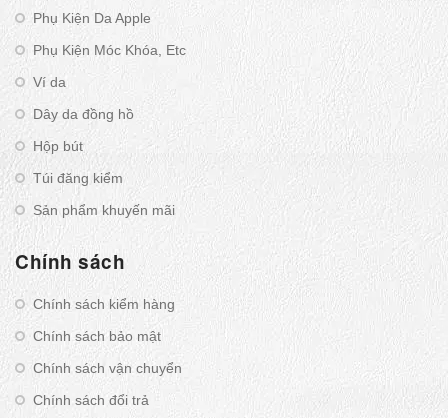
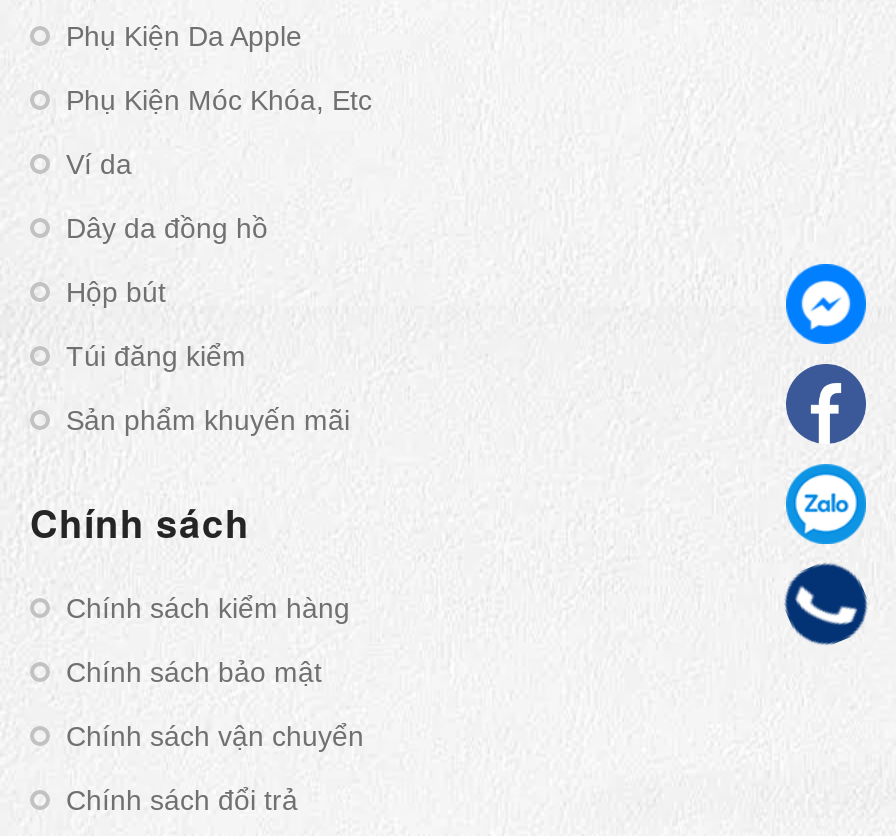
+ [image]

+ [image]

+ [image]

+ [image]
